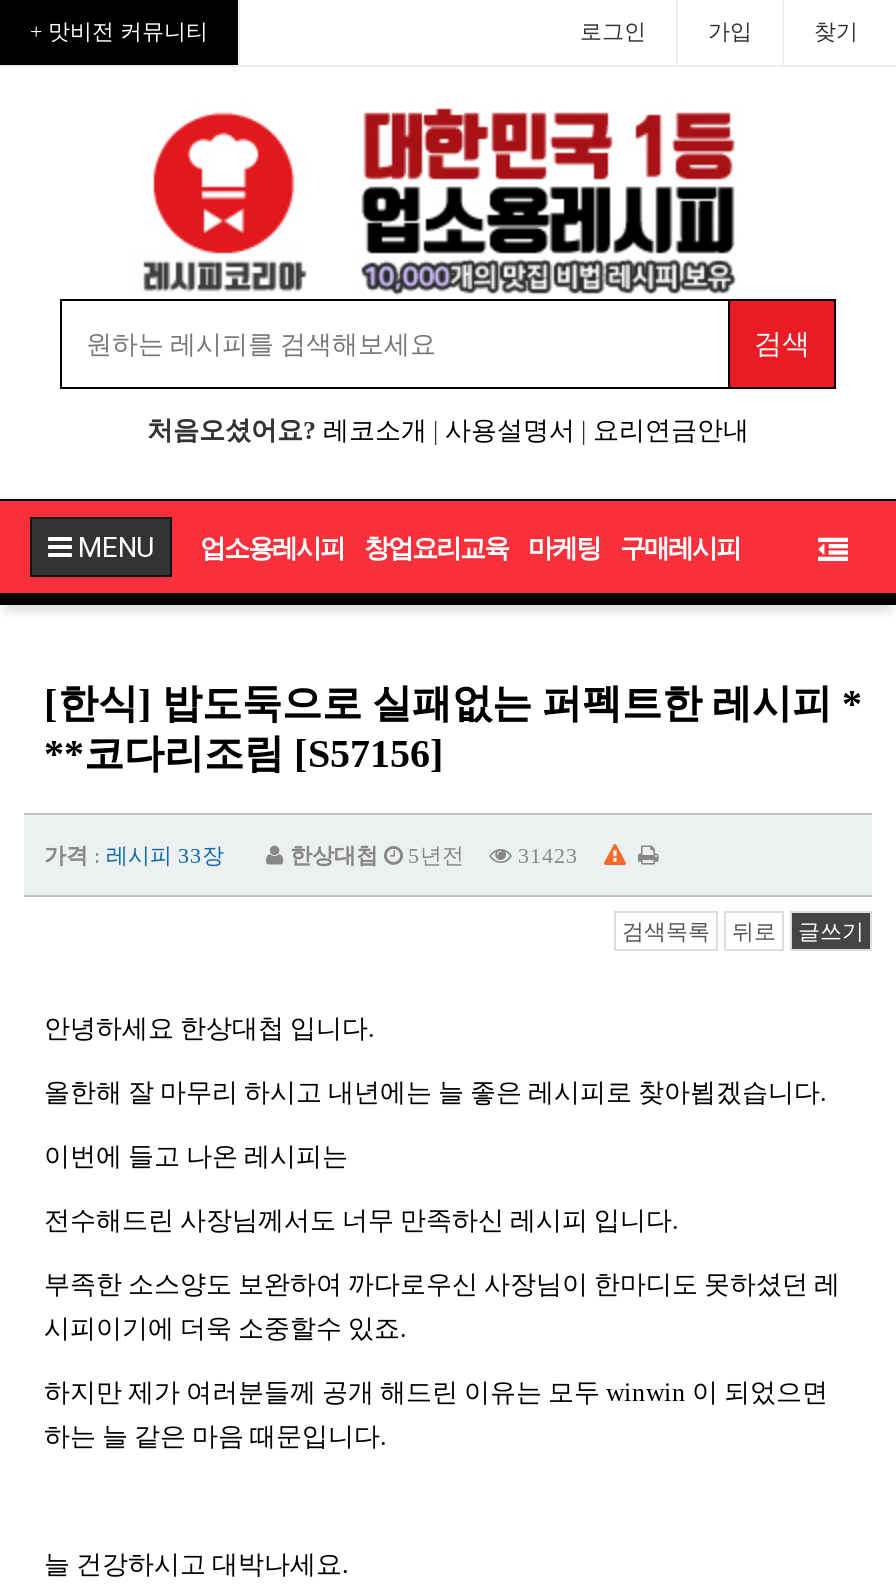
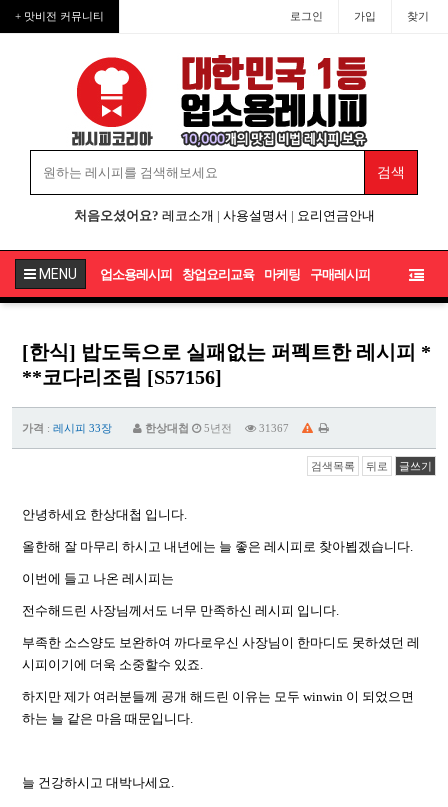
- 31423
+ 31367
